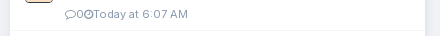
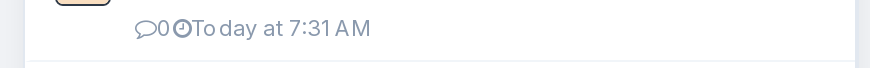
- 0 Today at 6:07 AM
+ 0 Today at 7:31 AM
